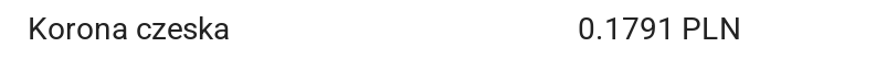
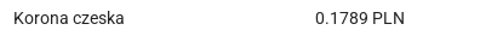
- 0.1791 PLN
+ 0.1789 PLN
